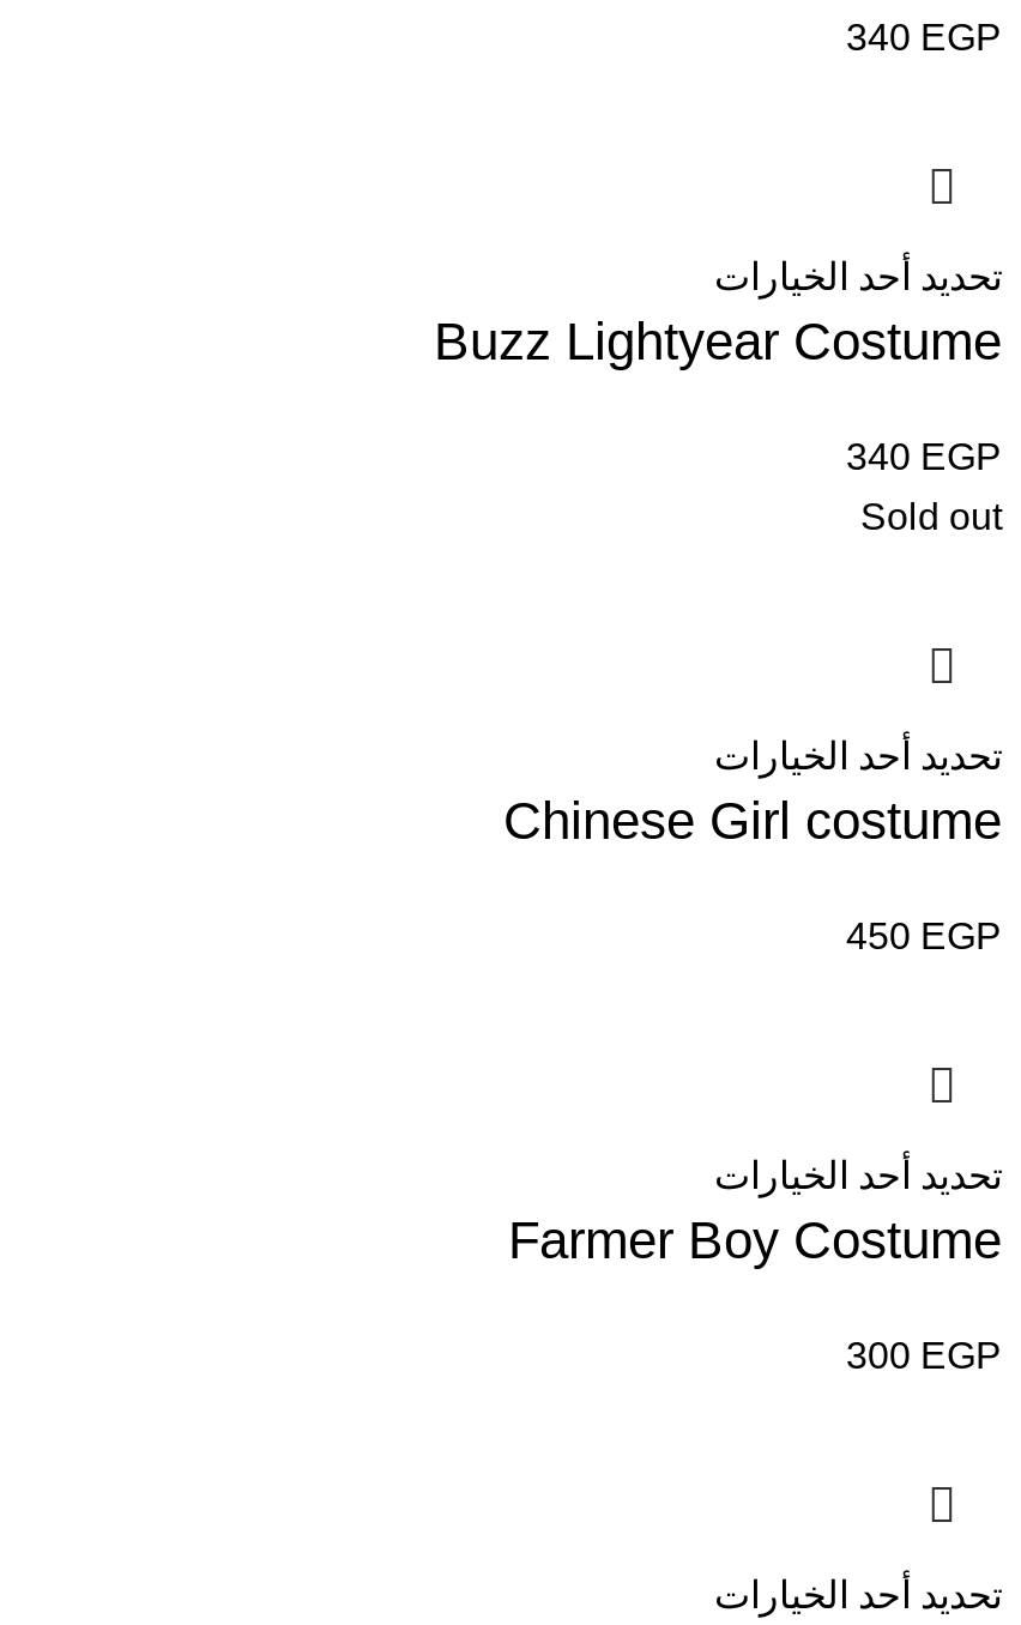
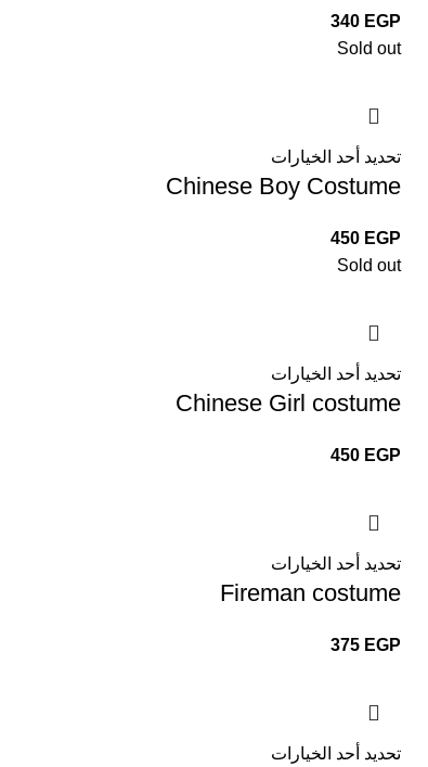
+ Sold out

- Buzz Lightyear Costume
+ Chinese Boy Costume

- 340 EGP
+ 450 EGP

- Farmer Boy Costume
+ Fireman costume

- 300 EGP
+ 375 EGP
